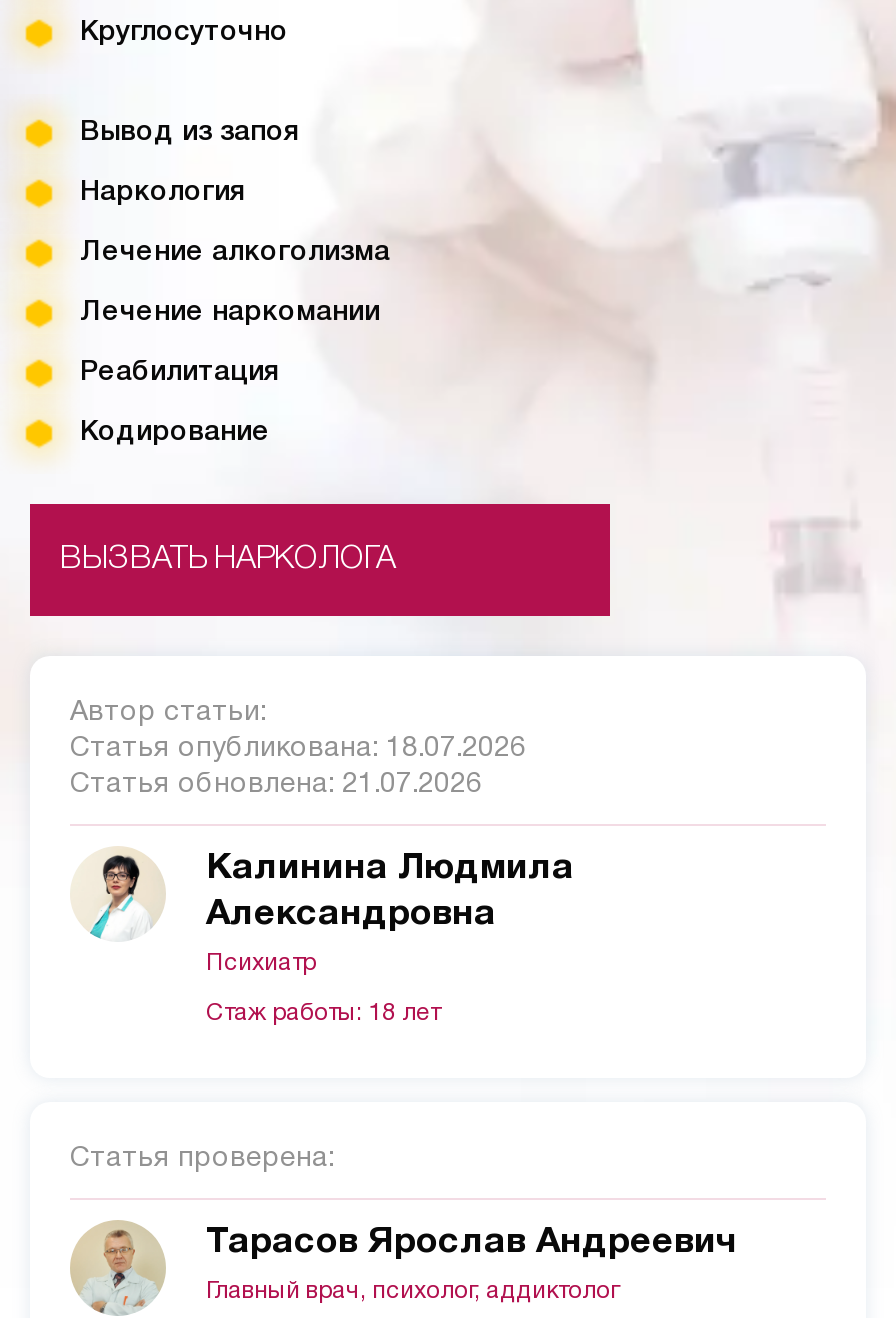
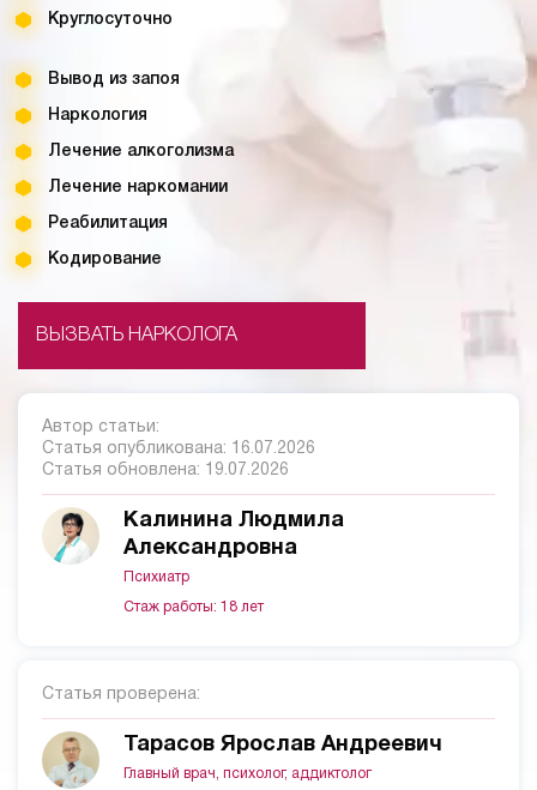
- Статья опубликована: 18.07.2026
+ Статья опубликована: 16.07.2026

- Статья обновлена: 21.07.2026
+ Статья обновлена: 19.07.2026
